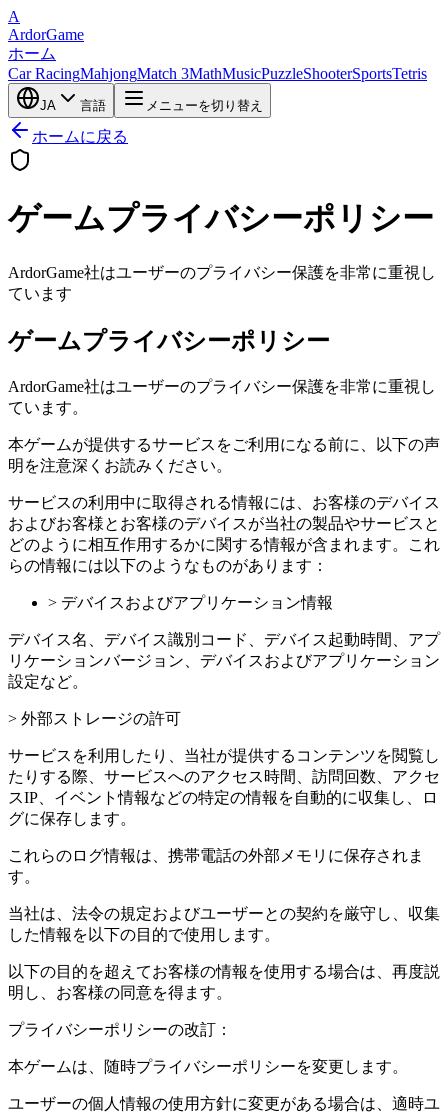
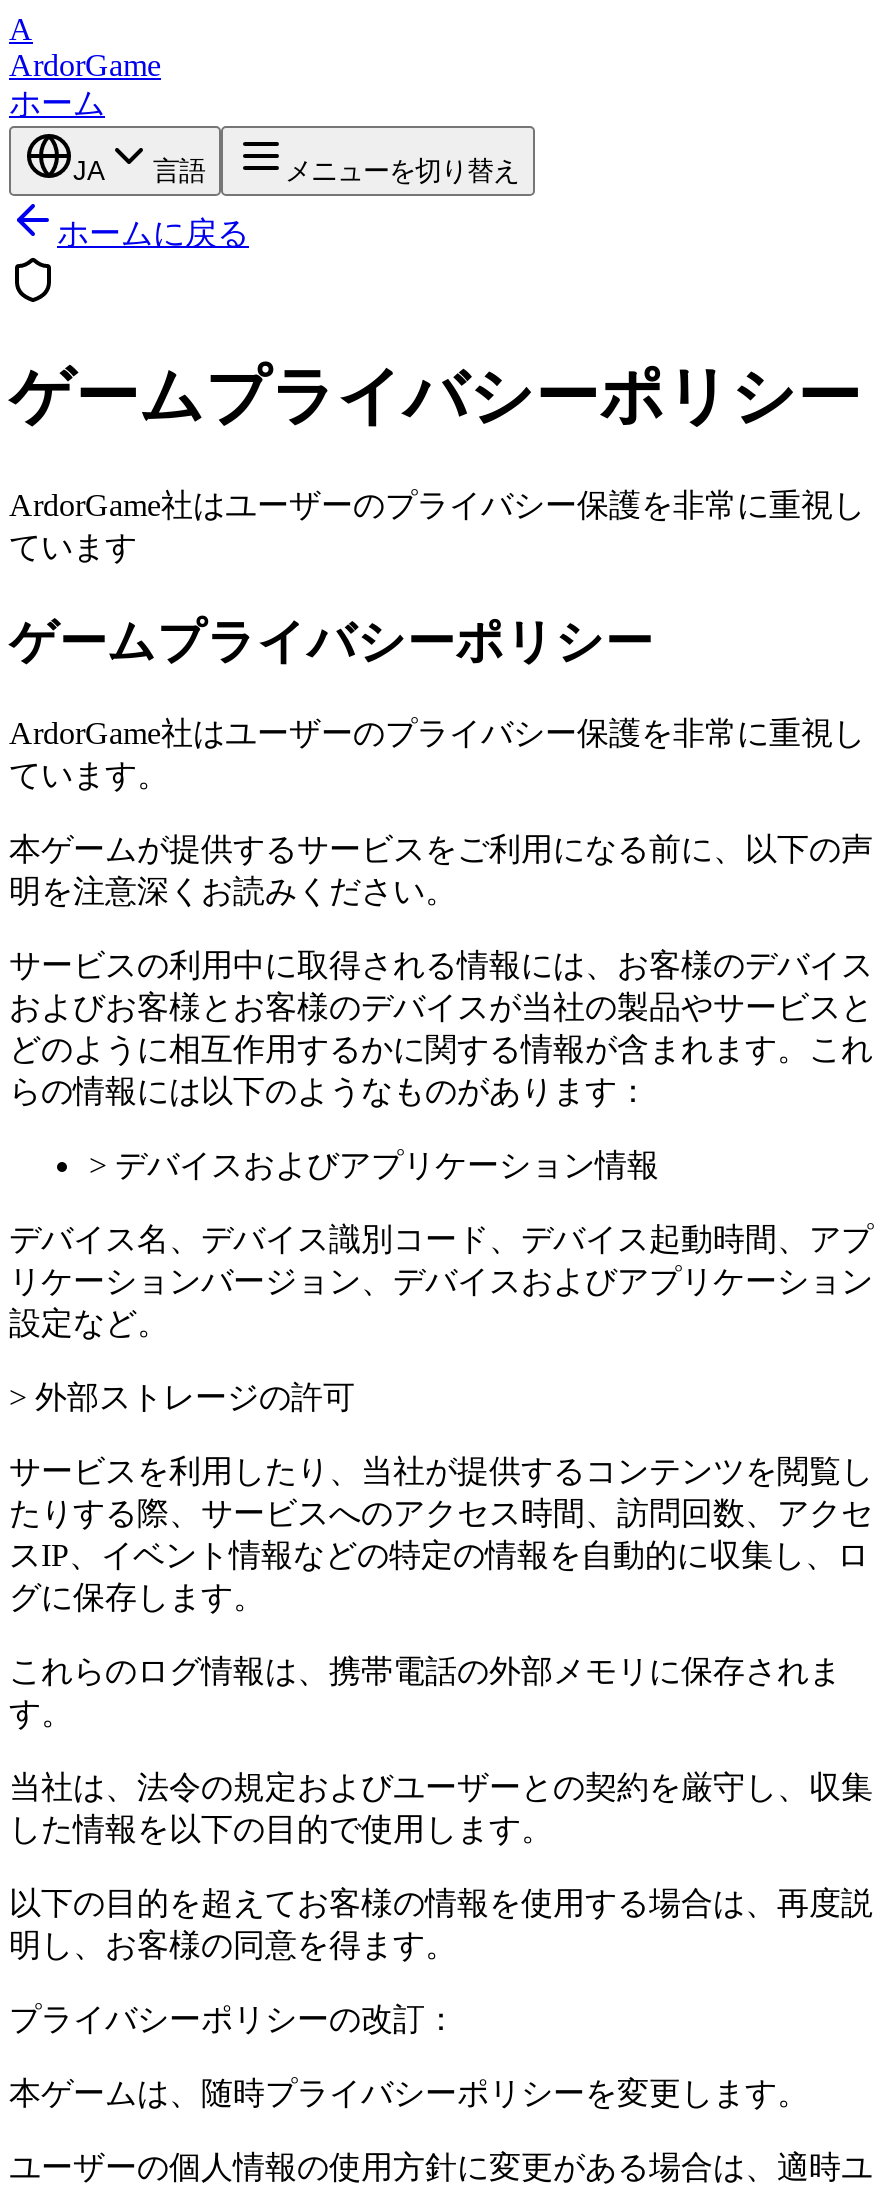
- Car RacingMahjongMatch 3MathMusicPuzzleShooterSportsTetris
